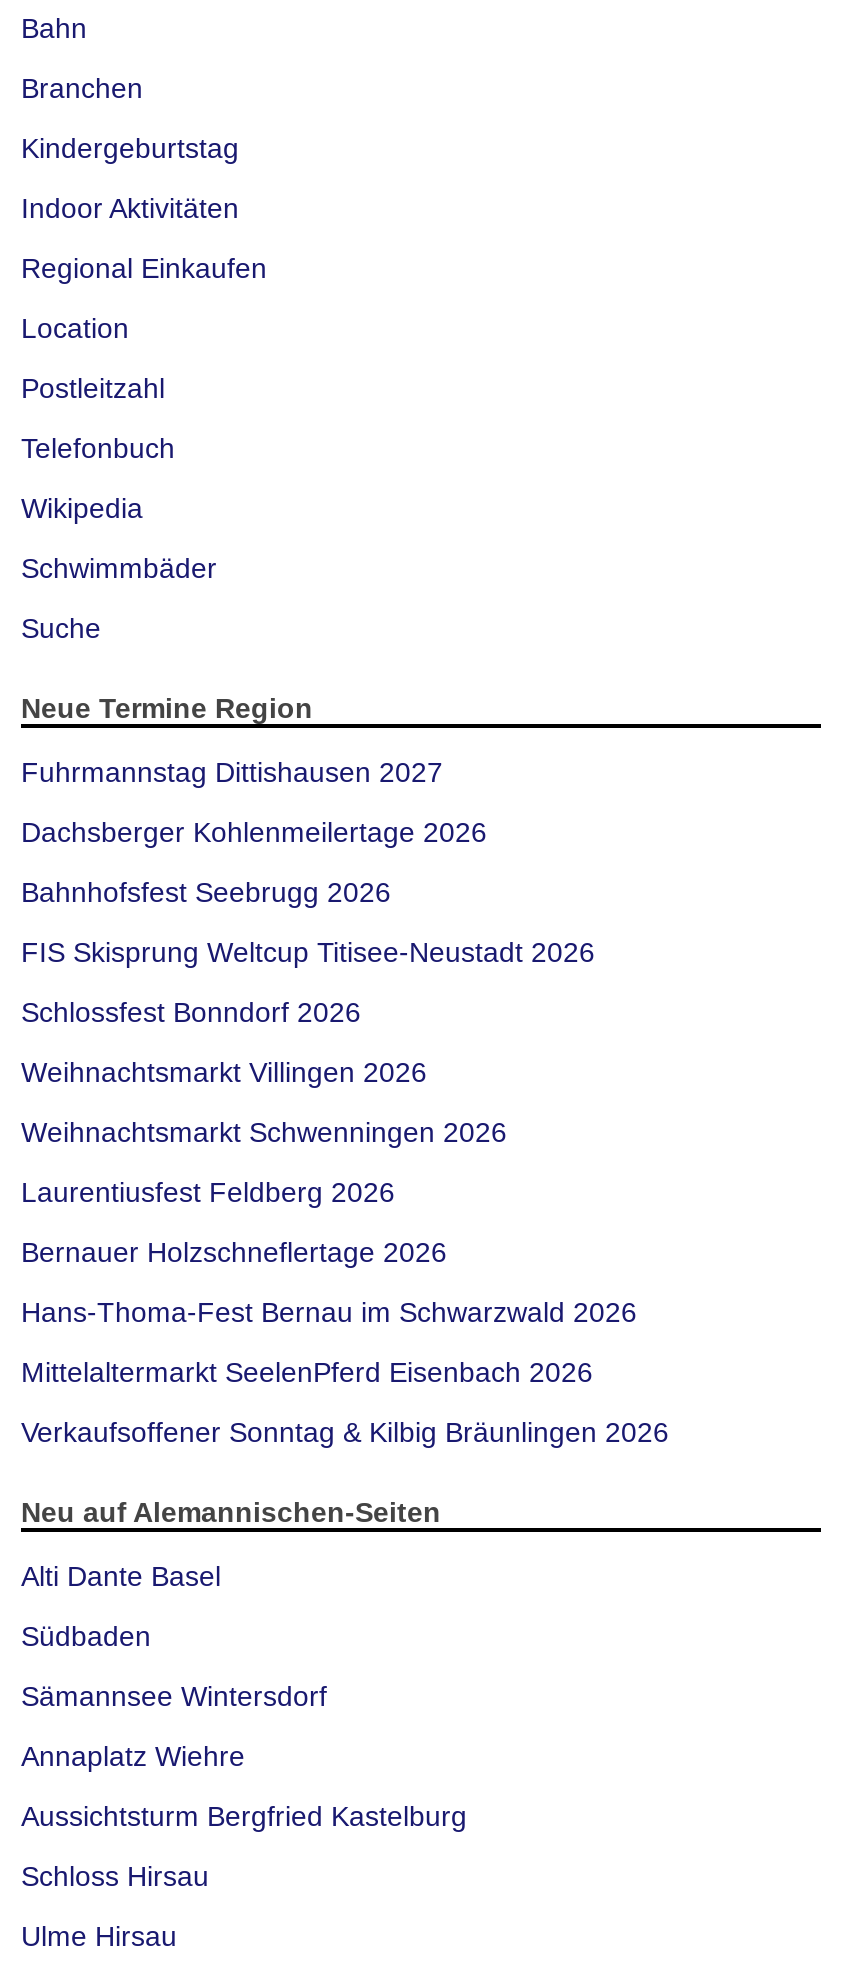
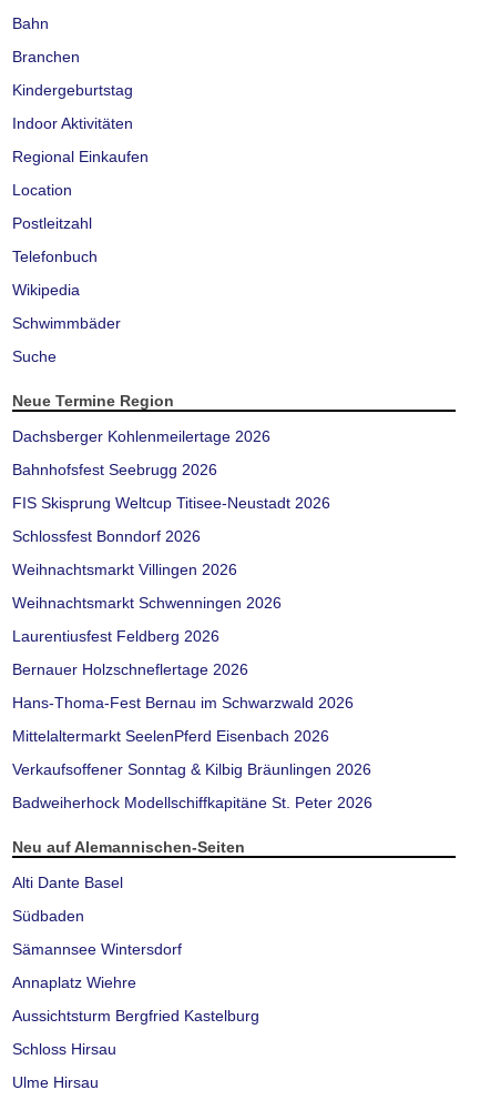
- Fuhrmannstag Dittishausen 2027

moved up: Dachsberger Kohlenmeilertage 2026 | Bahnhofsfest Seebrugg 2026 | FIS Skisprung Weltcup Titisee-Neustadt 2026 | ... | Mittelaltermarkt SeelenPferd Eisenbach 2026 | Verkaufsoffener Sonntag & Kilbig Bräunlingen 2026

+ Badweiherhock Modellschiffkapitäne St. Peter 2026
